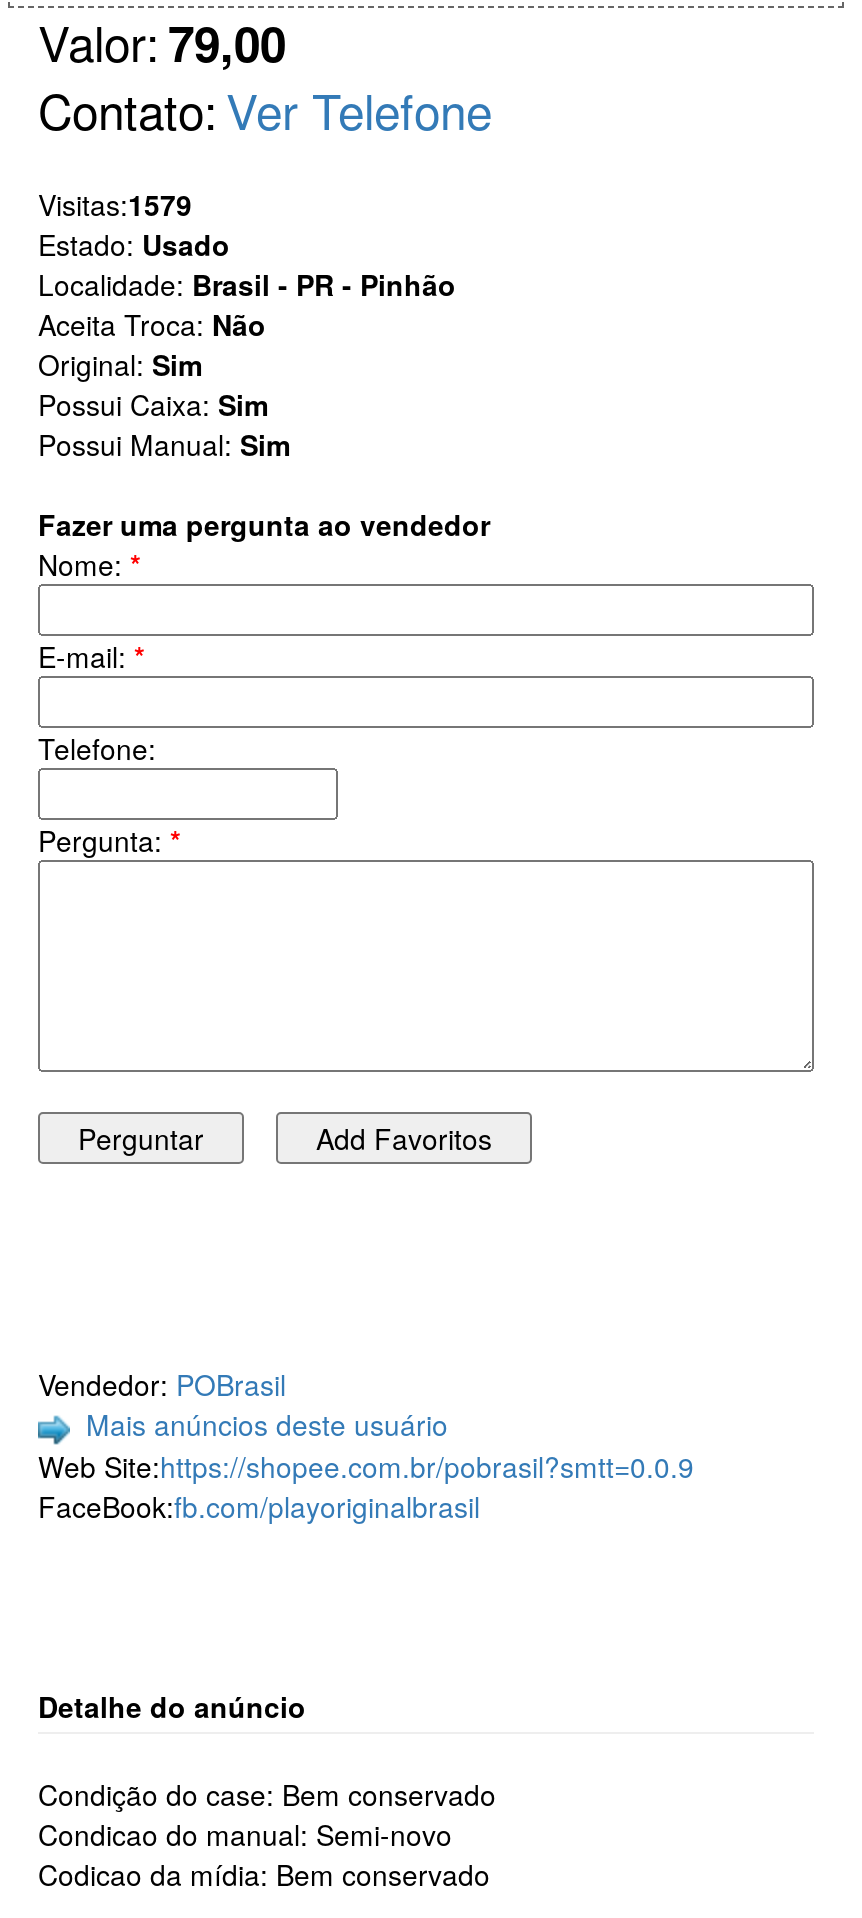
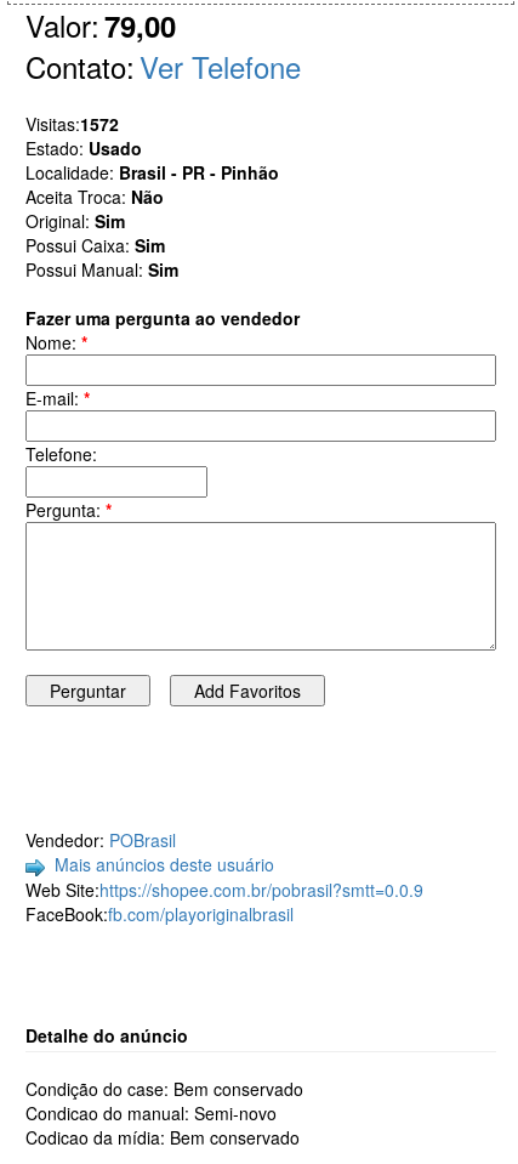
- Visitas:1579
+ Visitas:1572
